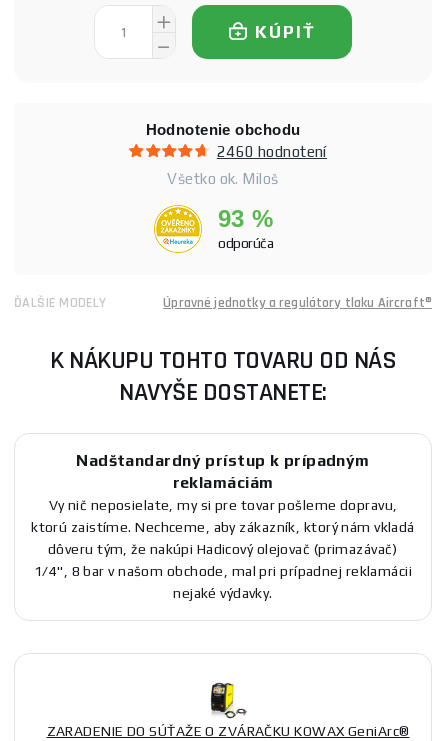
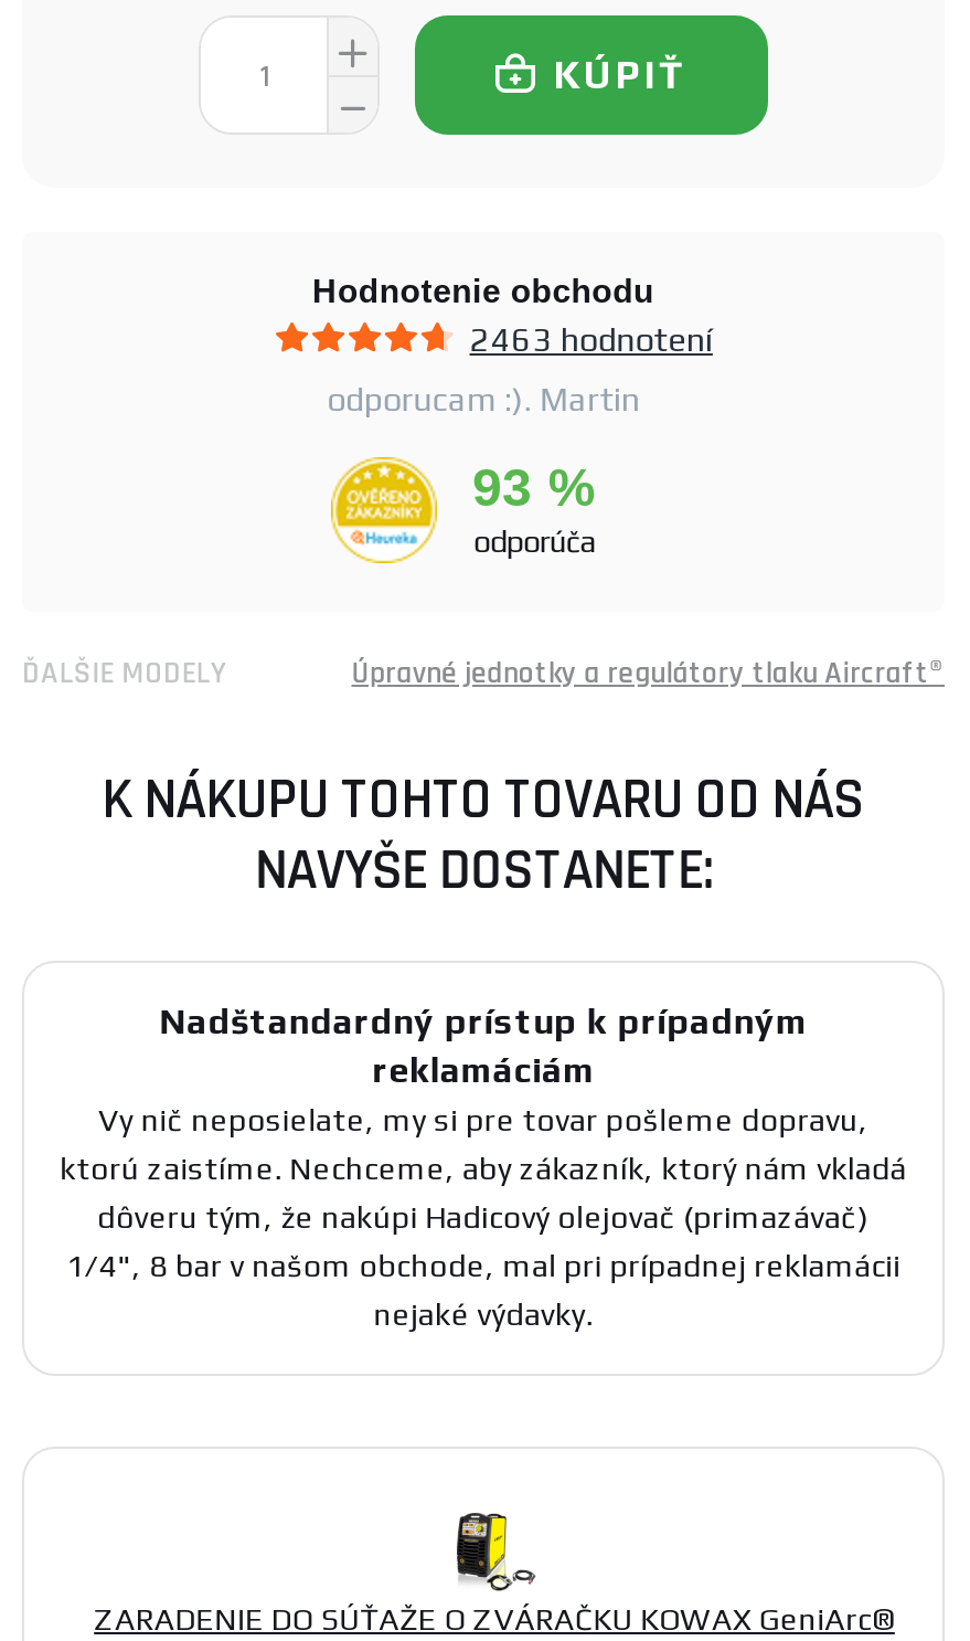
- 2460 hodnotení
+ 2463 hodnotení

- Všetko ok. Miloš
+ odporucam :). Martin
